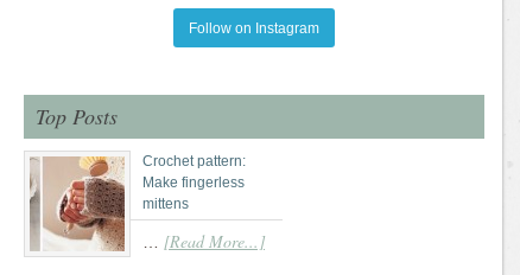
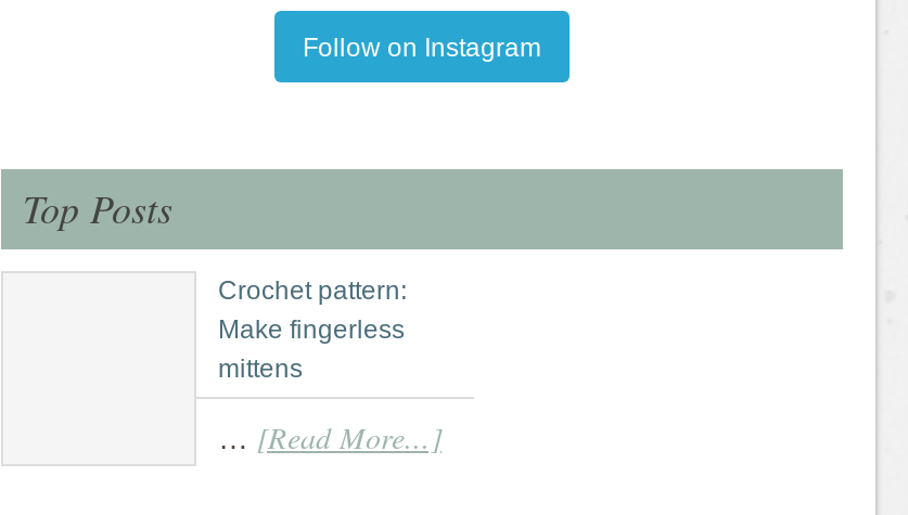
- [image]
